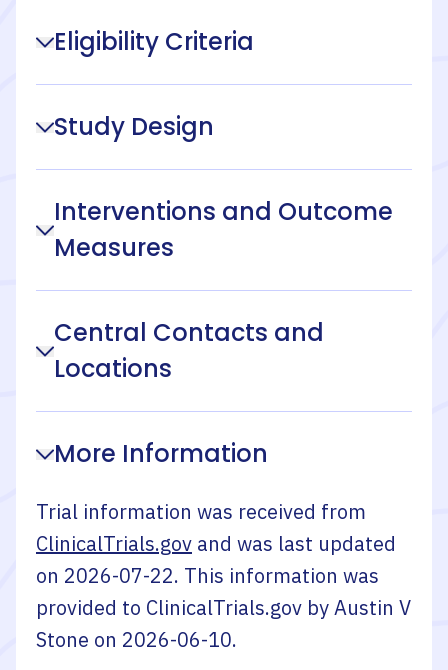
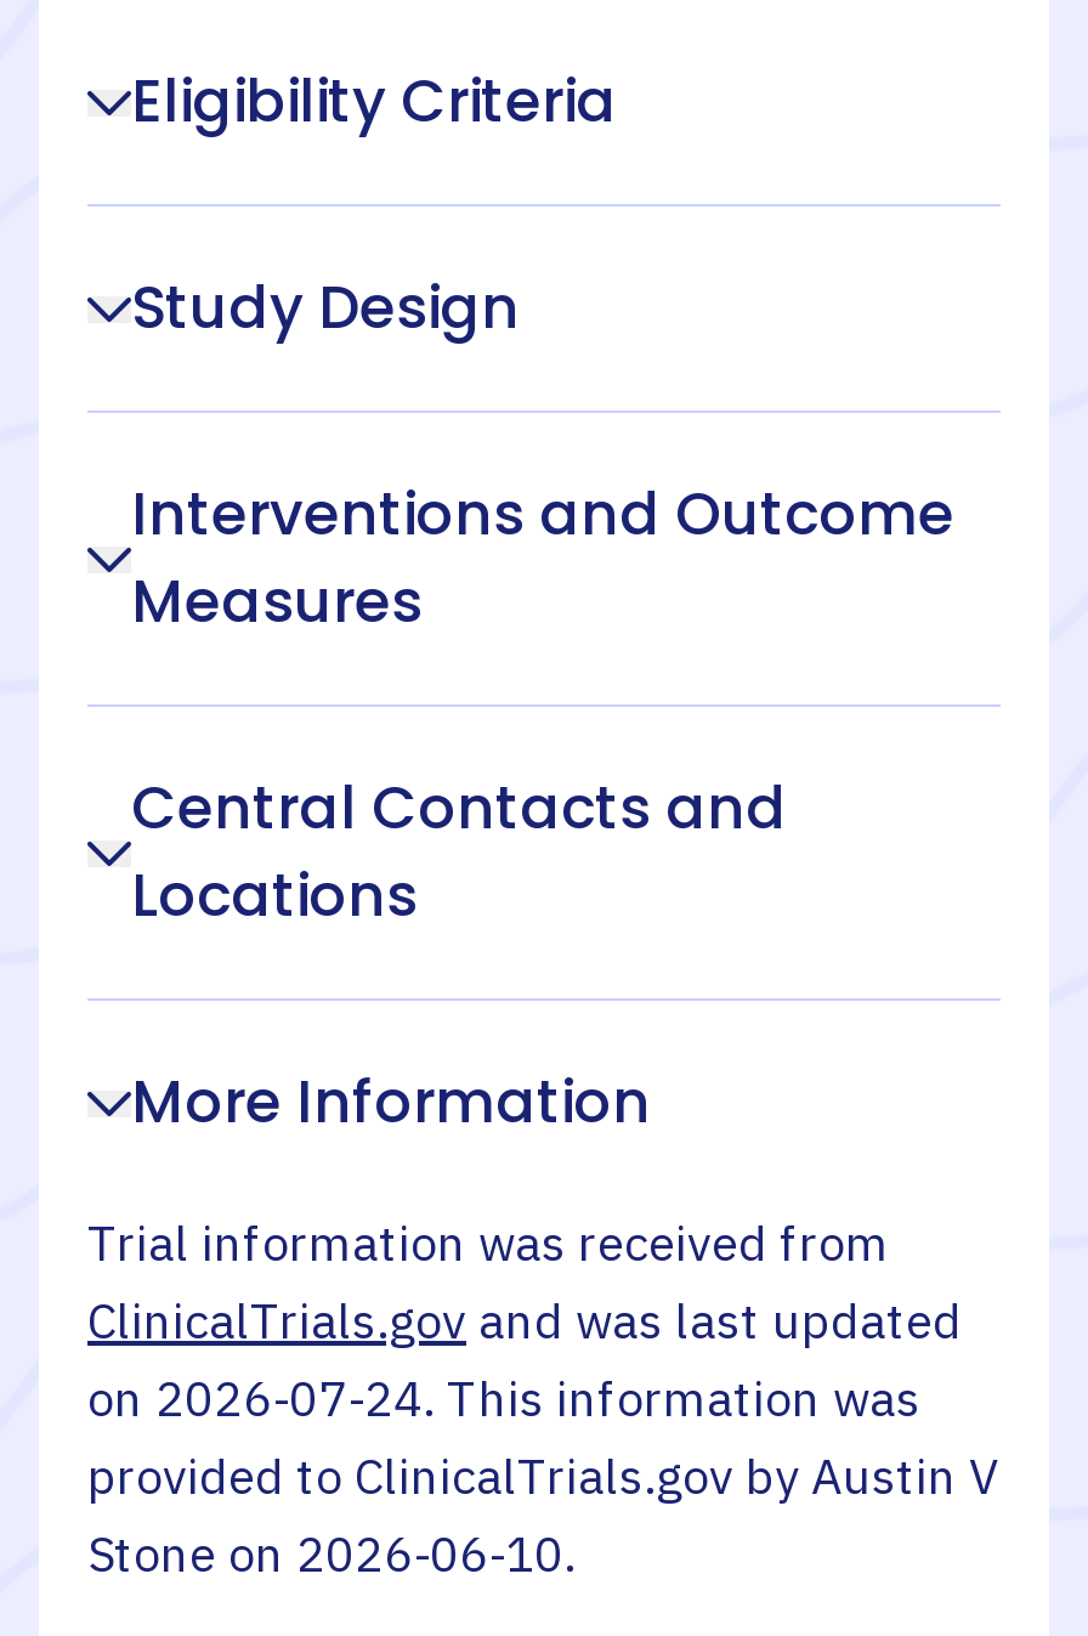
- on 2026-07-22. This information was
+ on 2026-07-24. This information was
